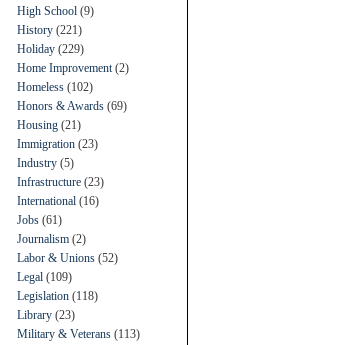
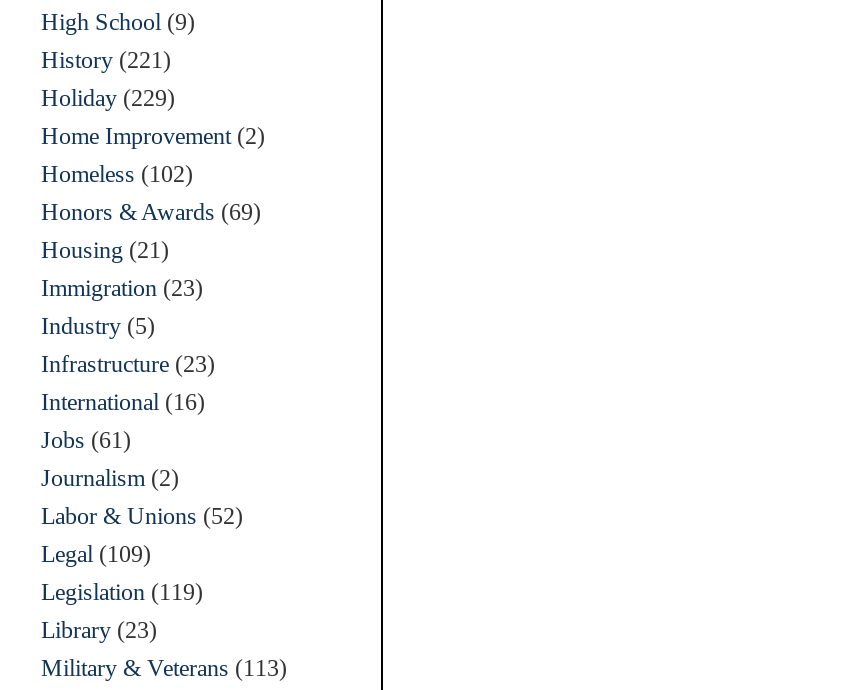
- Legislation (118)
+ Legislation (119)
